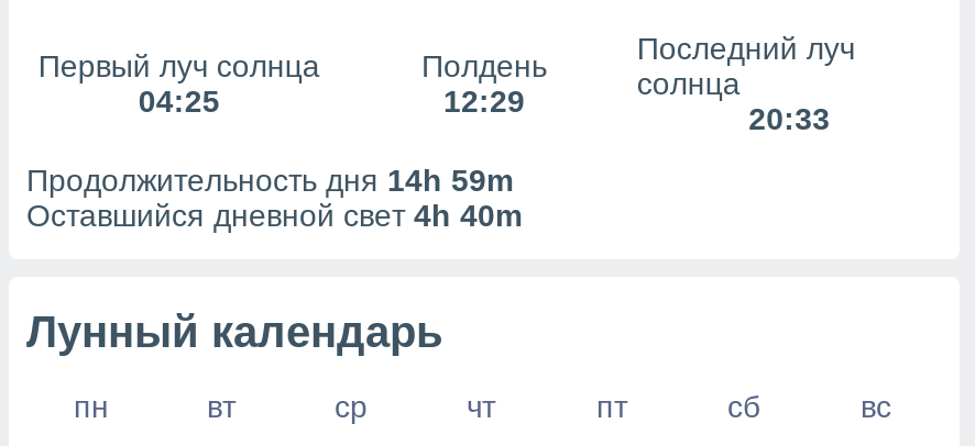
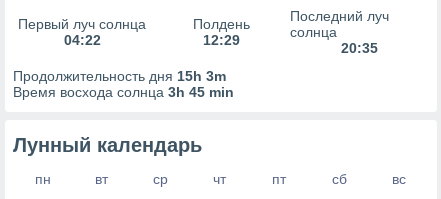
- 04:25
+ 04:22

- 20:33
+ 20:35

- Продолжительность дня 14h 59m
- Оставшийся дневной свет 4h 40m
+ Продолжительность дня 15h 3m
+ Время восхода солнца 3h 45 min
